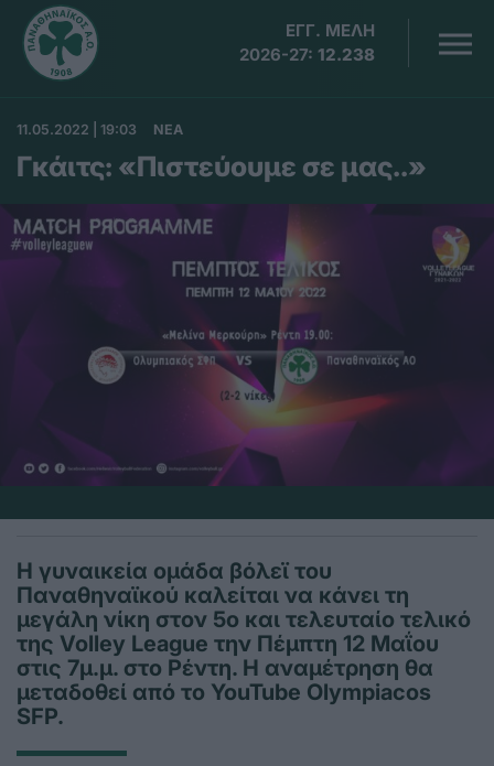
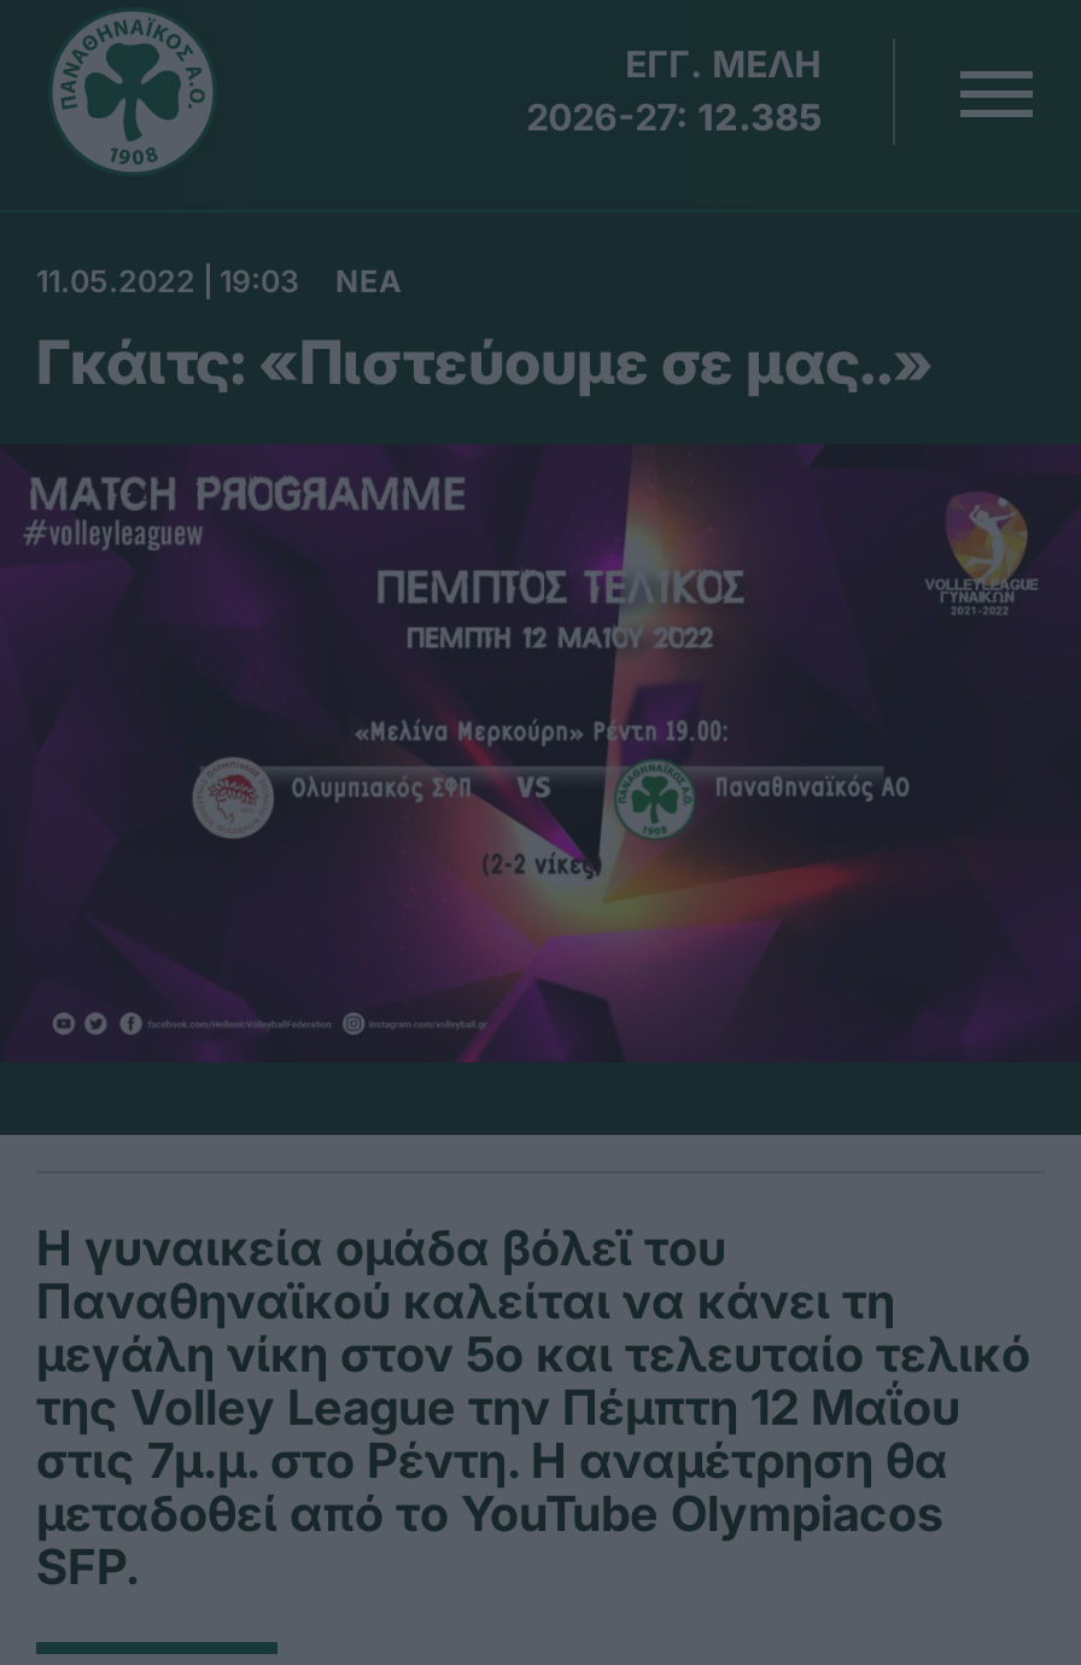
- 2026-27: 12.238
+ 2026-27: 12.385
